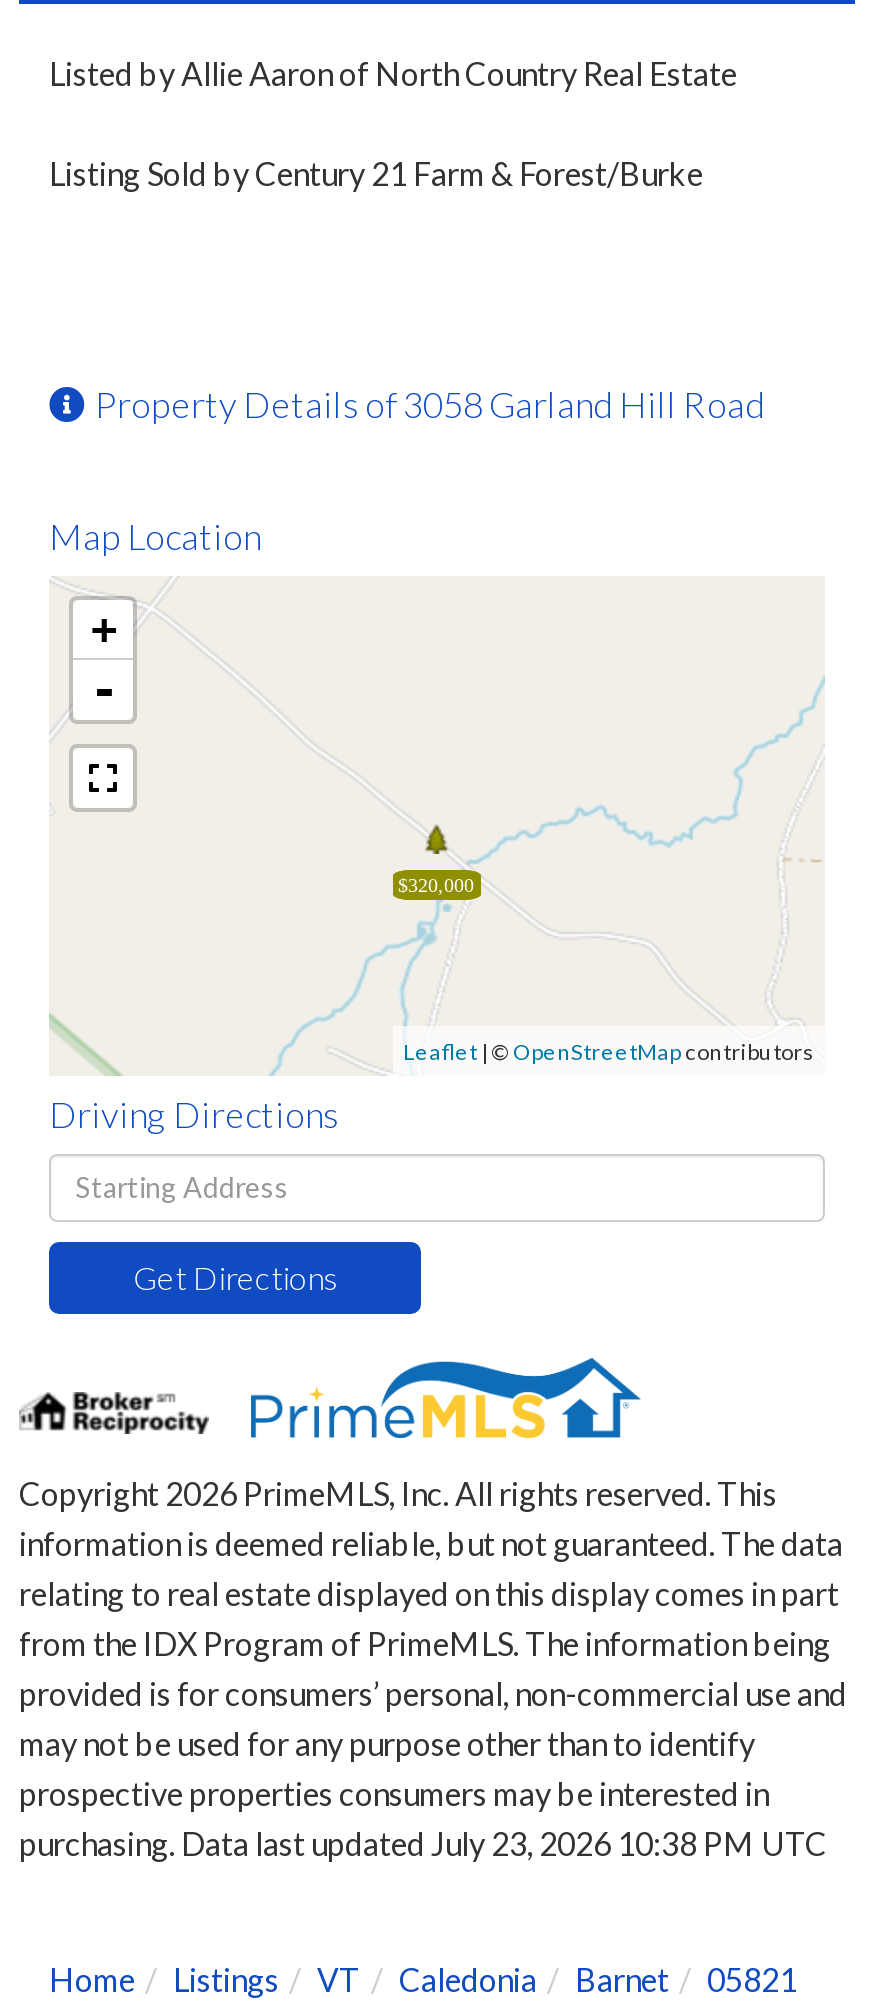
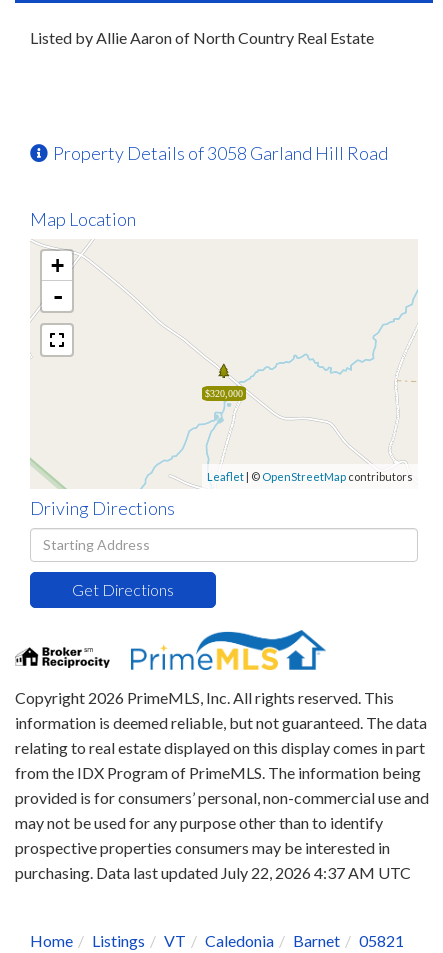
- Listing Sold by Century 21 Farm & Forest/Burke

- purchasing. Data last updated July 23, 2026 10:38 PM UTC
+ purchasing. Data last updated July 22, 2026 4:37 AM UTC
